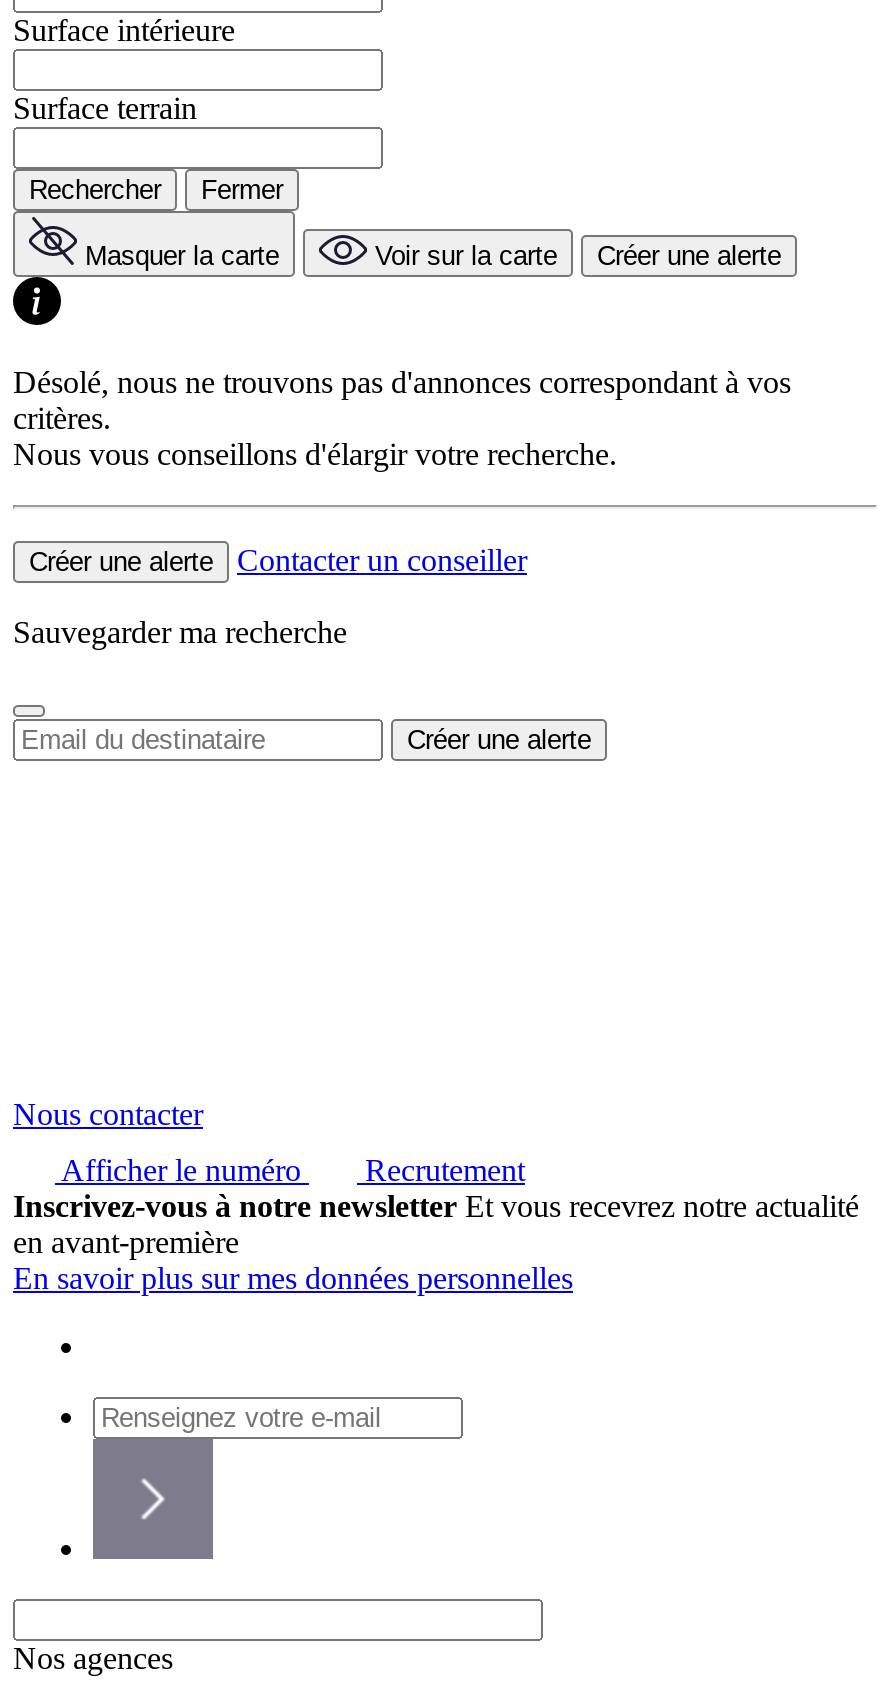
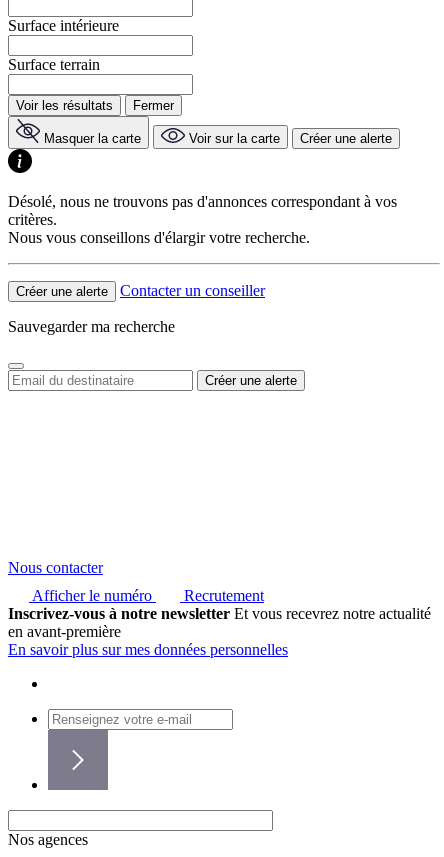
- Rechercher
+ Voir les résultats
